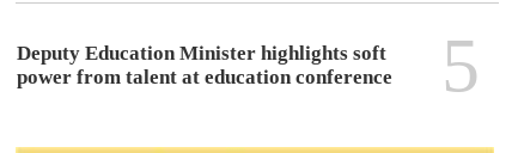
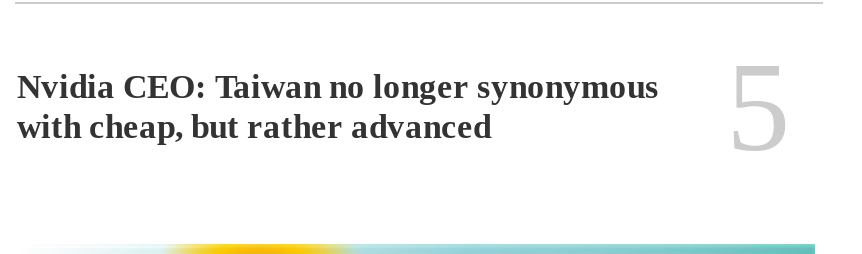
- Deputy Education Minister highlights soft
- power from talent at education conference
+ Nvidia CEO: Taiwan no longer synonymous
+ with cheap, but rather advanced
